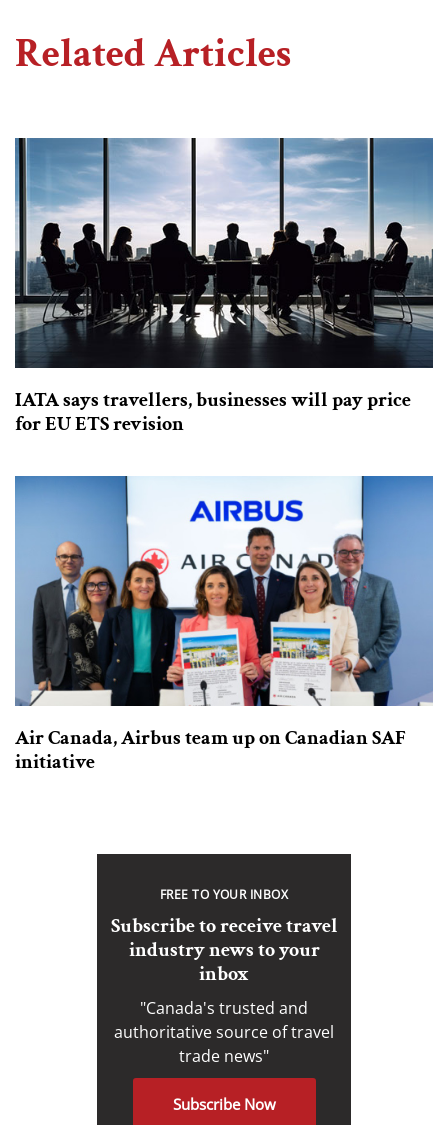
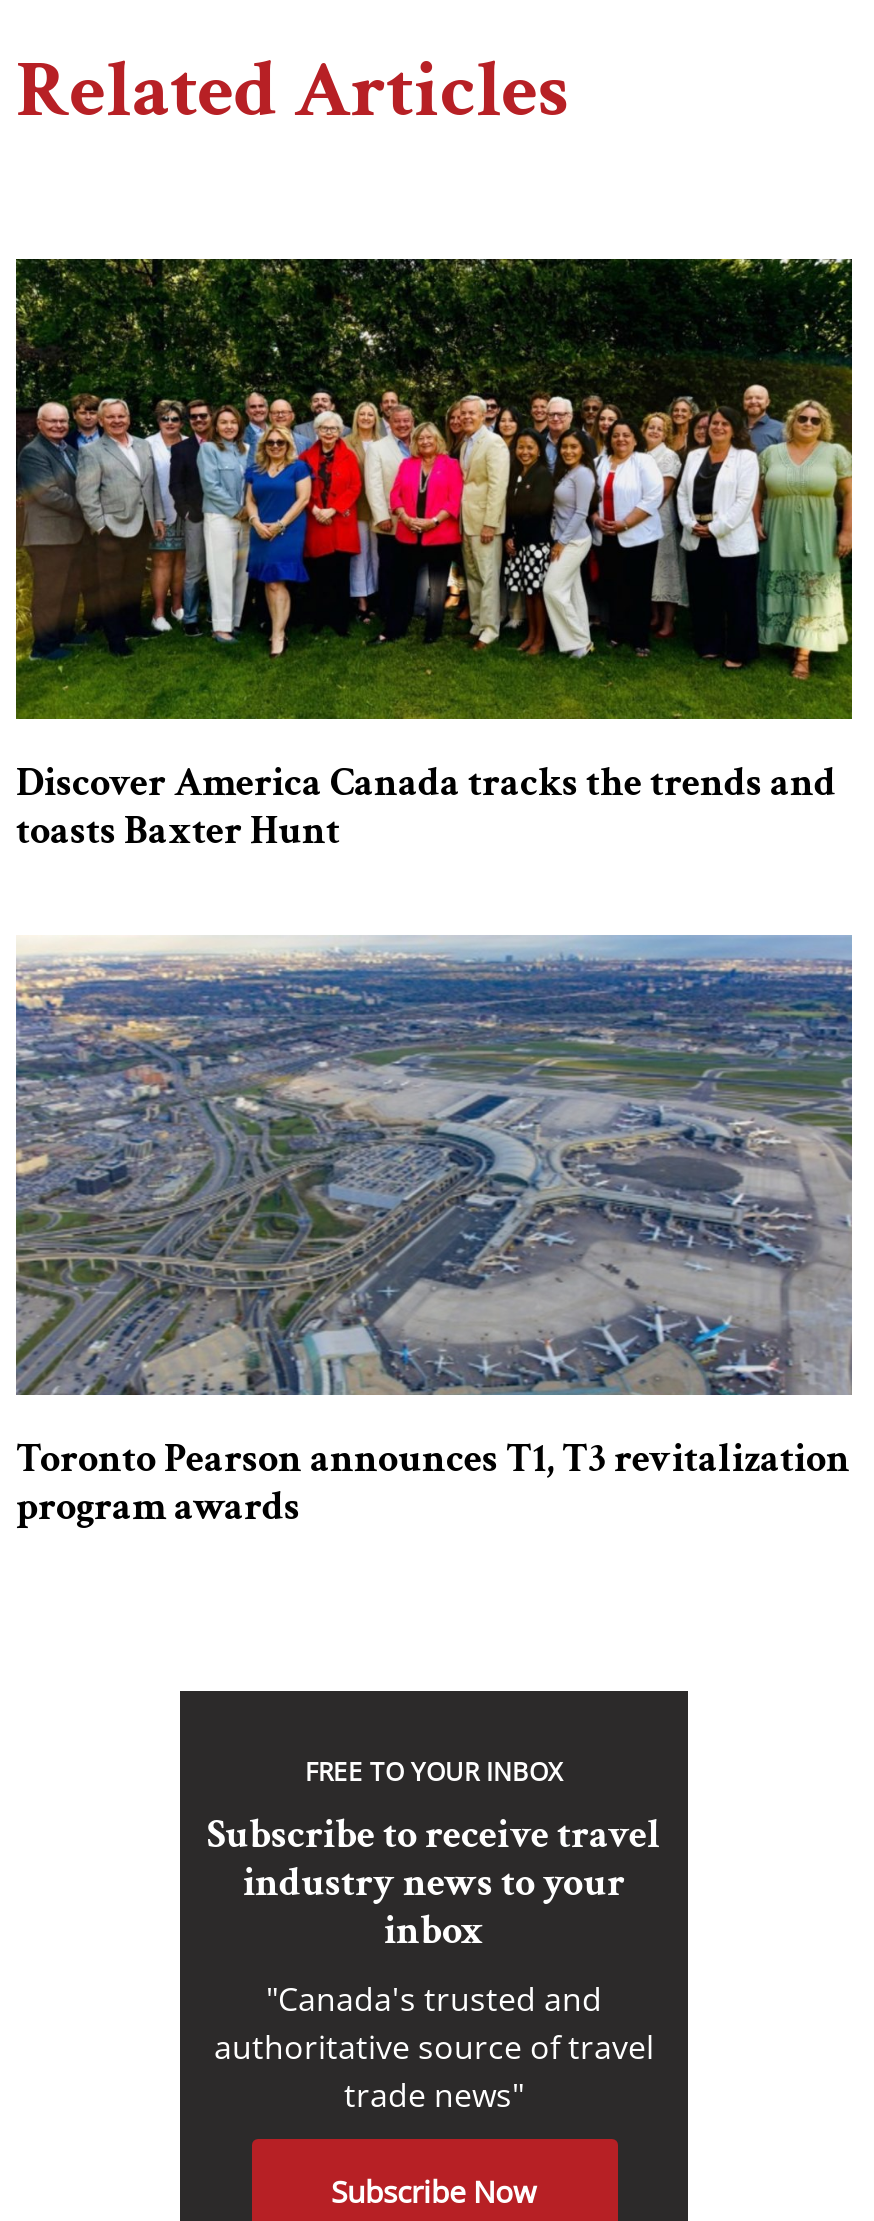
- [image]
- IATA says travellers, businesses will pay price
- for EU ETS revision
+ [image]
+ Discover America Canada tracks the trends and
+ toasts Baxter Hunt

- [image]
- Air Canada, Airbus team up on Canadian SAF
- initiative
+ [image]
+ Toronto Pearson announces T1, T3 revitalization
+ program awards
